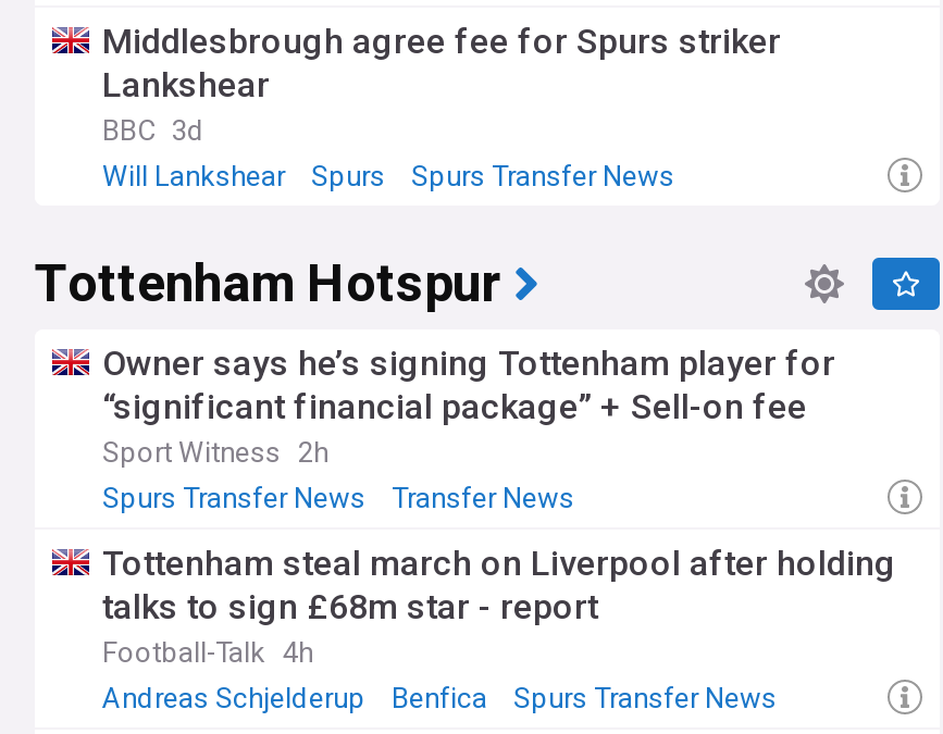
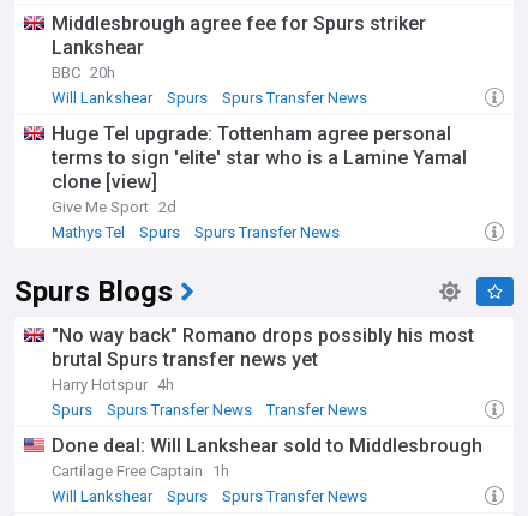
- BBC 3d
+ BBC 20h

- Tottenham Hotspur
- Owner says he’s signing Tottenham player for
- “significant financial package” + Sell-on fee
- Sport Witness 2h
+ Huge Tel upgrade: Tottenham agree personal
+ terms to sign 'elite' star who is a Lamine Yamal
+ clone [view]
+ Give Me Sport 2d
+ Mathys Tel
+ Spurs
+ Spurs Transfer News
+ Spurs Blogs
+ "No way back" Romano drops possibly his most
+ brutal Spurs transfer news yet
+ Harry Hotspur 4h
+ Spurs

moved down: Spurs Transfer News | Transfer News

- Tottenham steal march on Liverpool after holding
- talks to sign £68m star - report
- Football-Talk 4h
- Andreas Schjelderup
- Benfica
+ Done deal: Will Lankshear sold to Middlesbrough
+ Cartilage Free Captain 1h
+ Will Lankshear
+ Spurs
